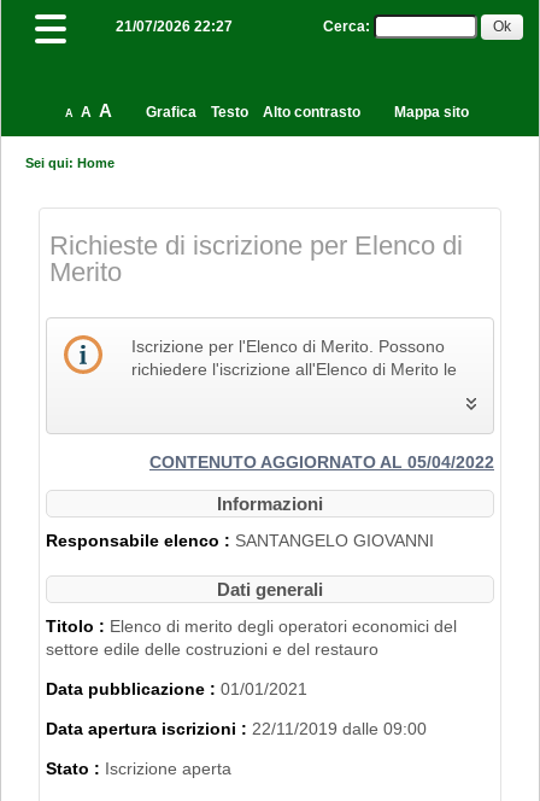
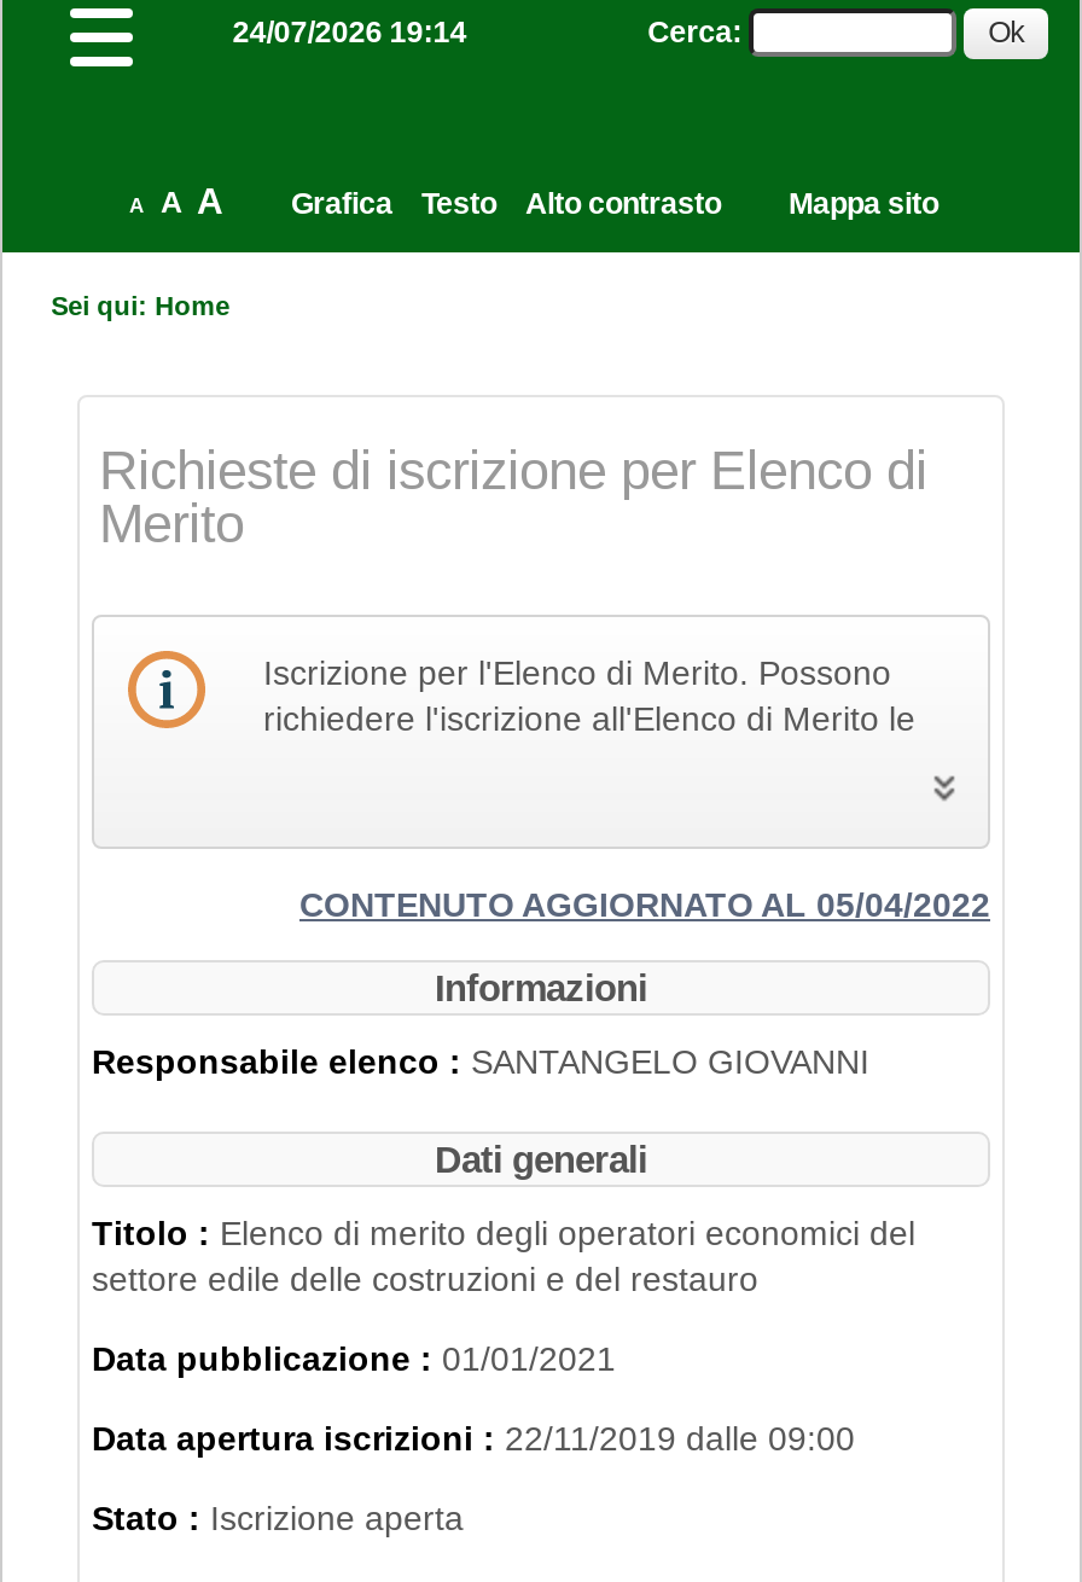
- 21/07/2026 22:27
+ 24/07/2026 19:14
